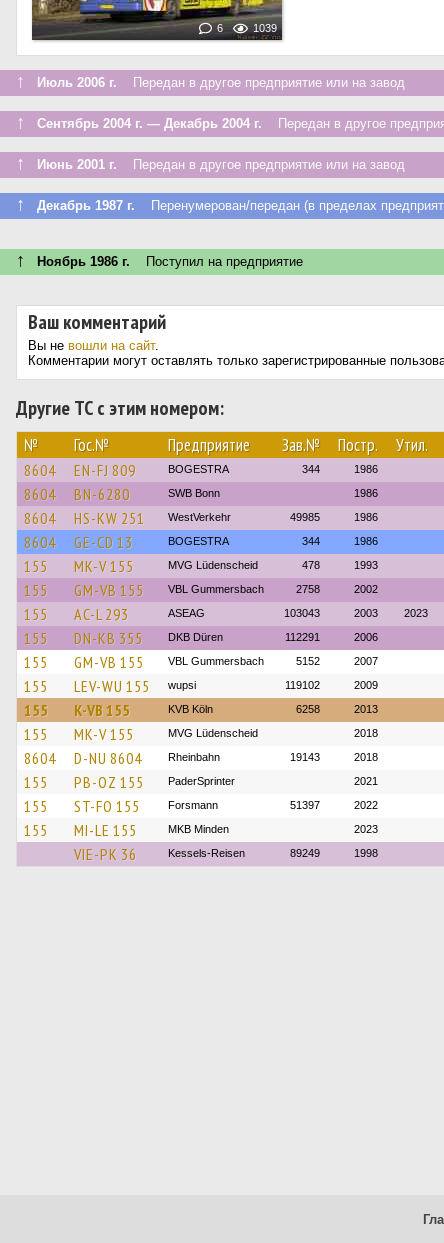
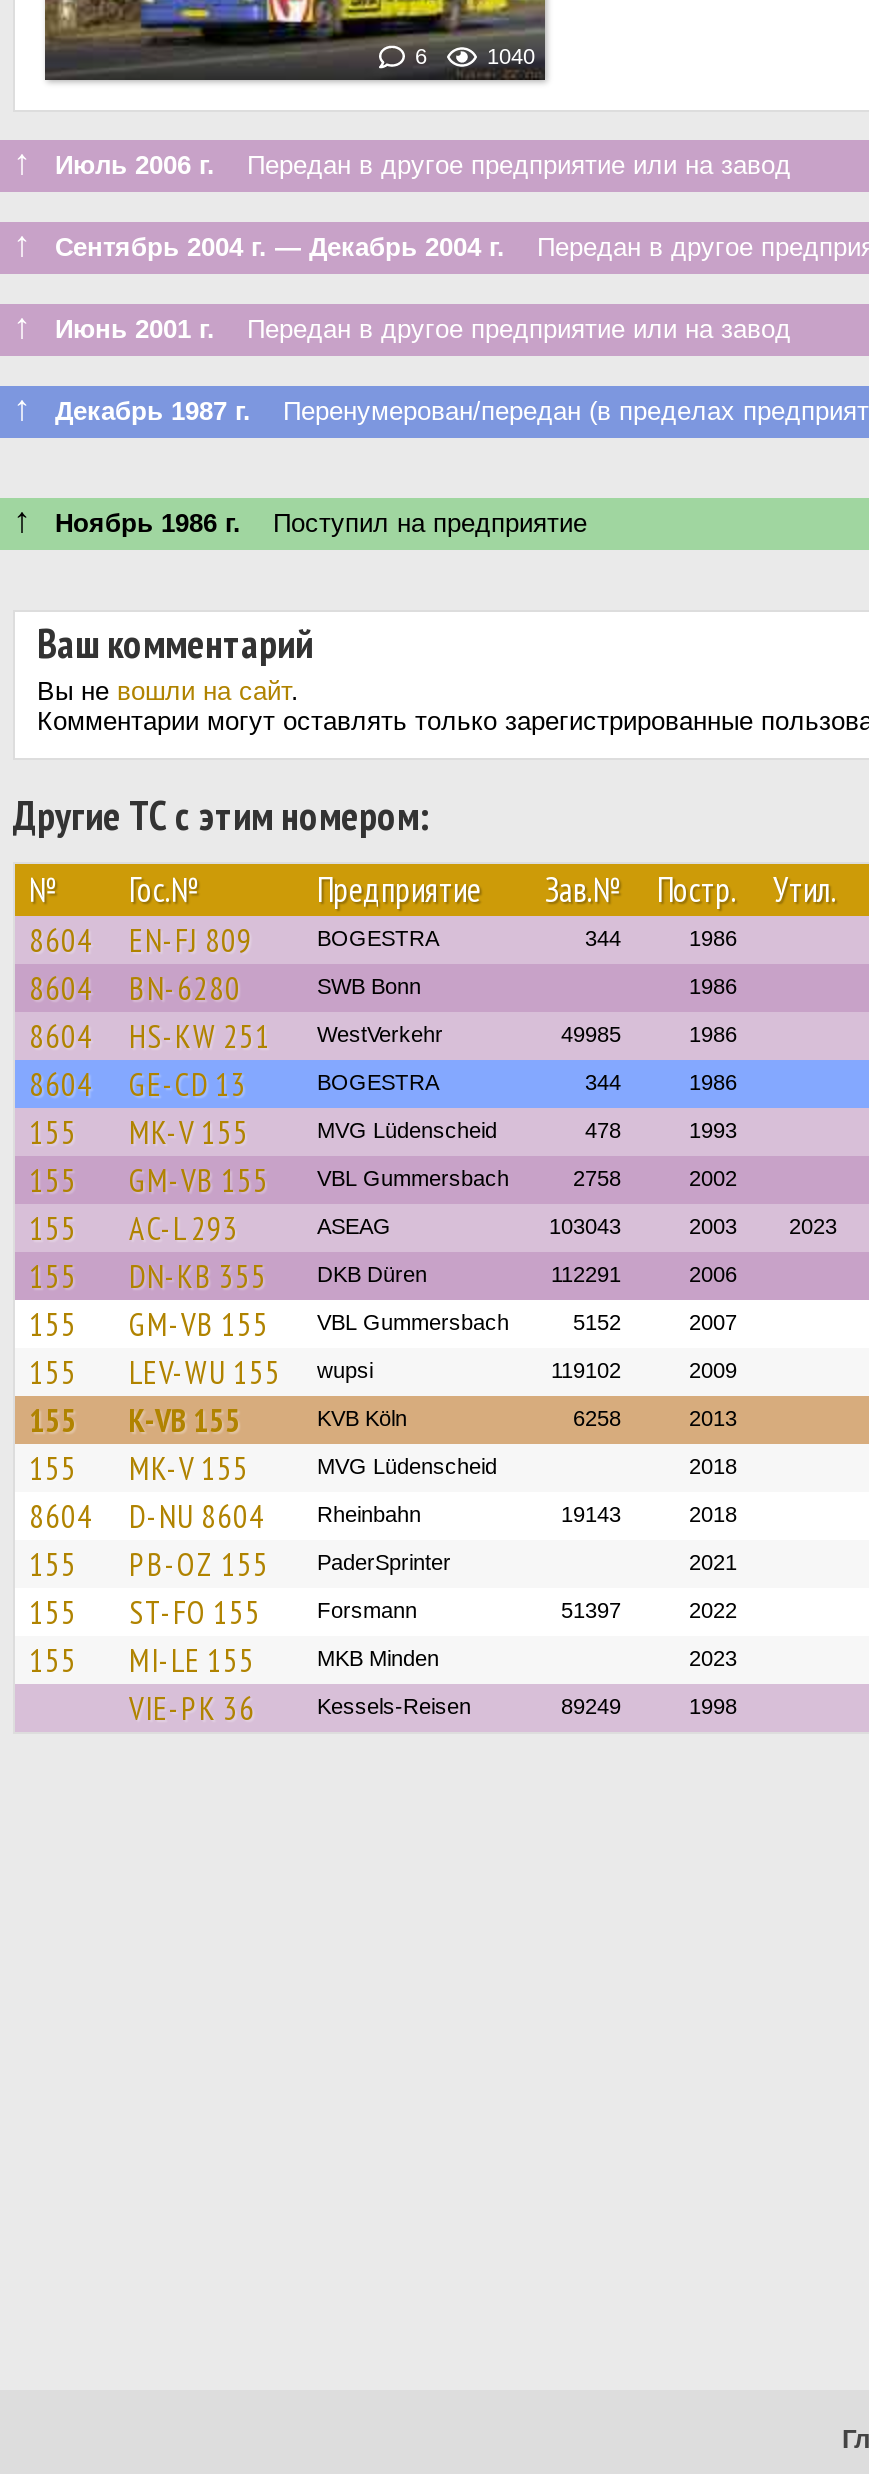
- 1039
+ 1040
